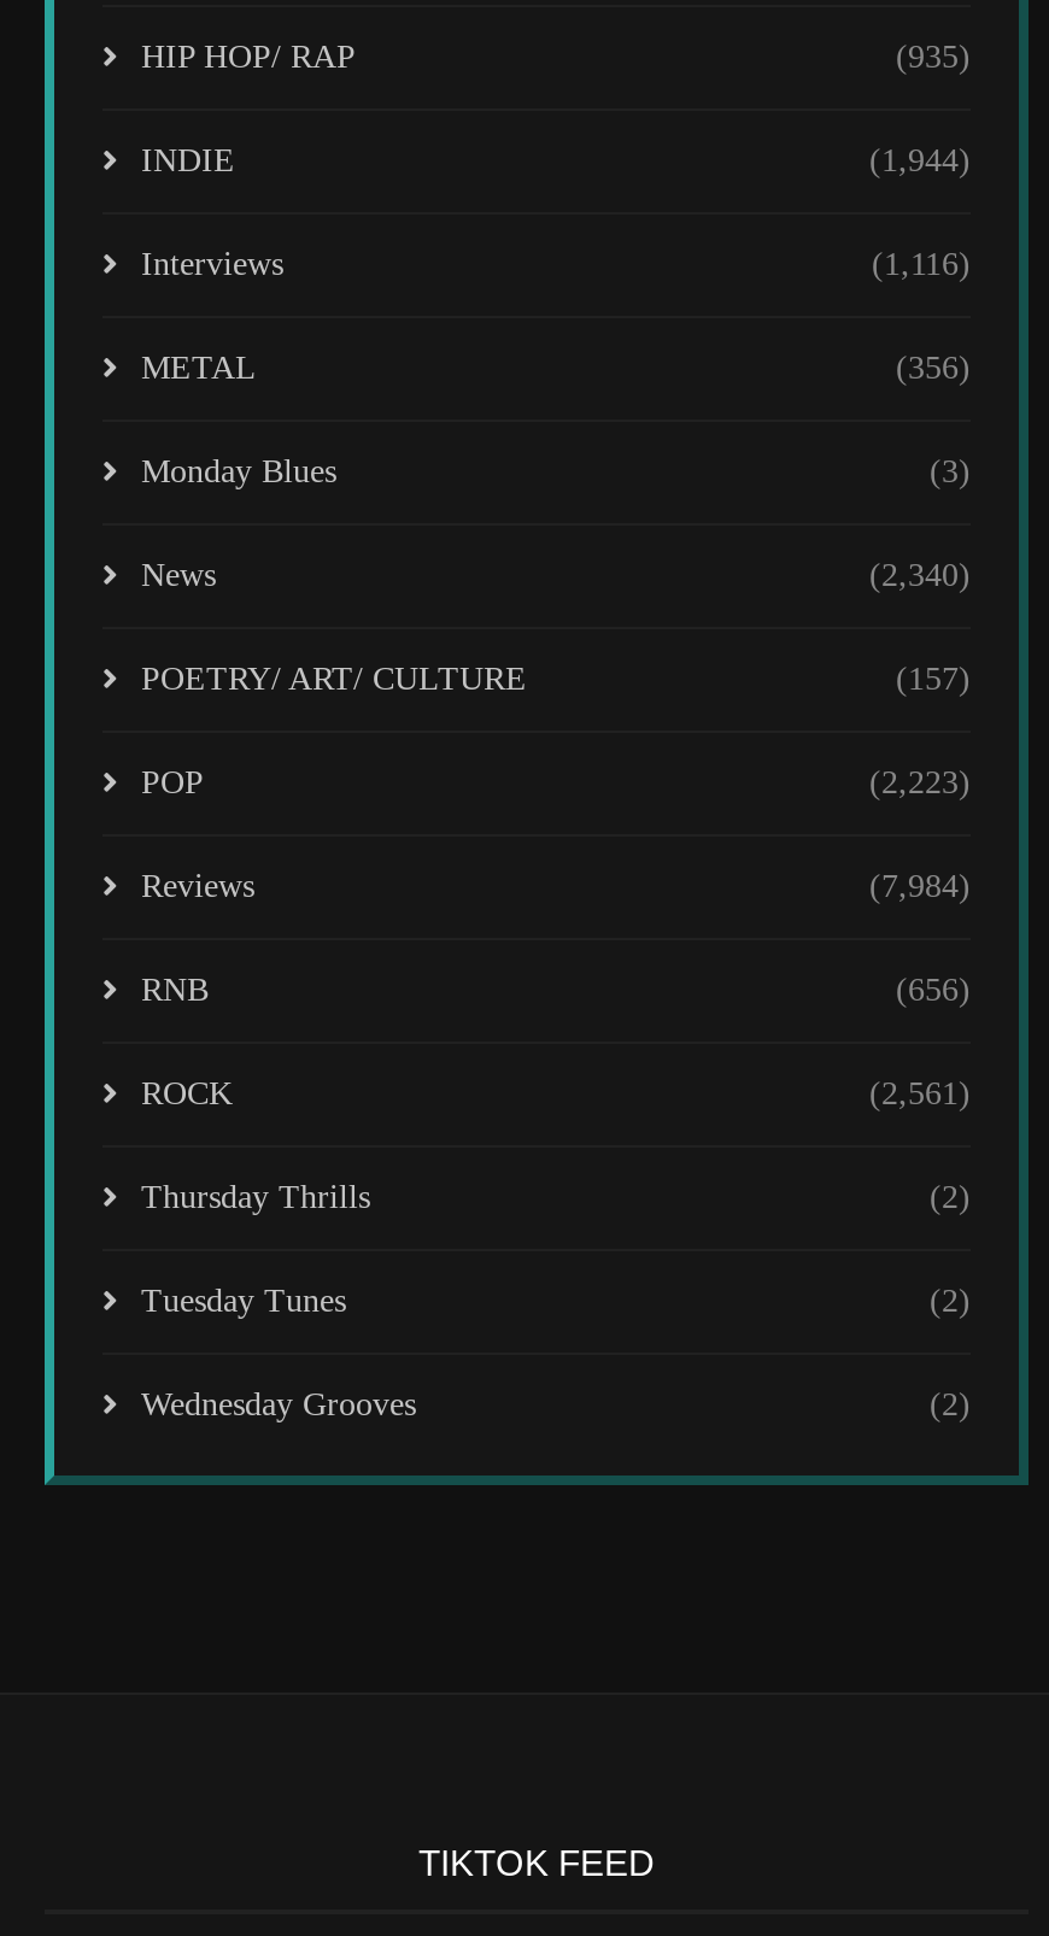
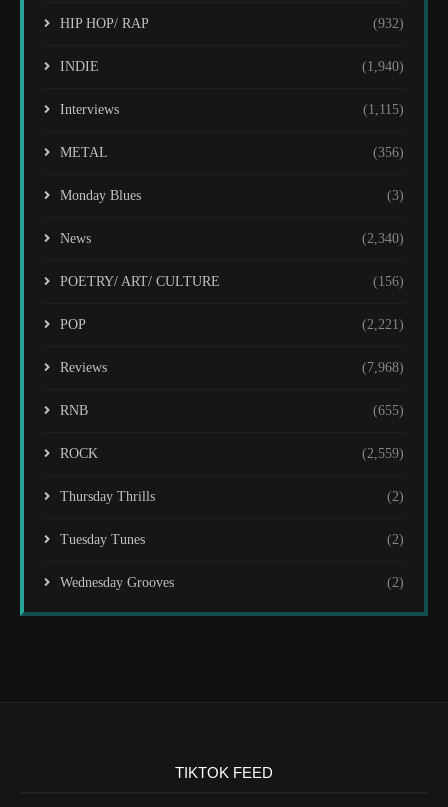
- (935)
+ (932)

- (1,944)
+ (1,940)

- (1,116)
+ (1,115)

- (157)
+ (156)

- (2,223)
+ (2,221)

- (7,984)
+ (7,968)

- (656)
+ (655)

- (2,561)
+ (2,559)
